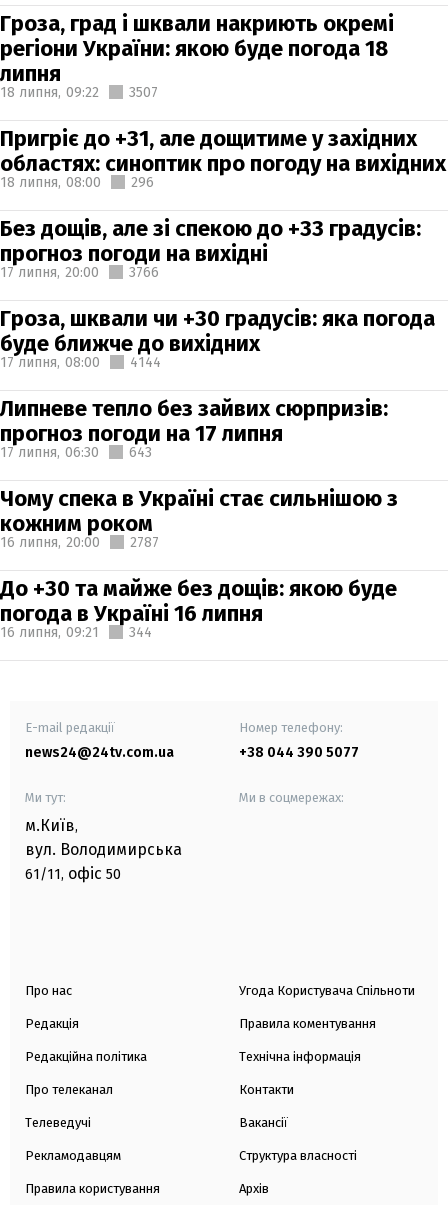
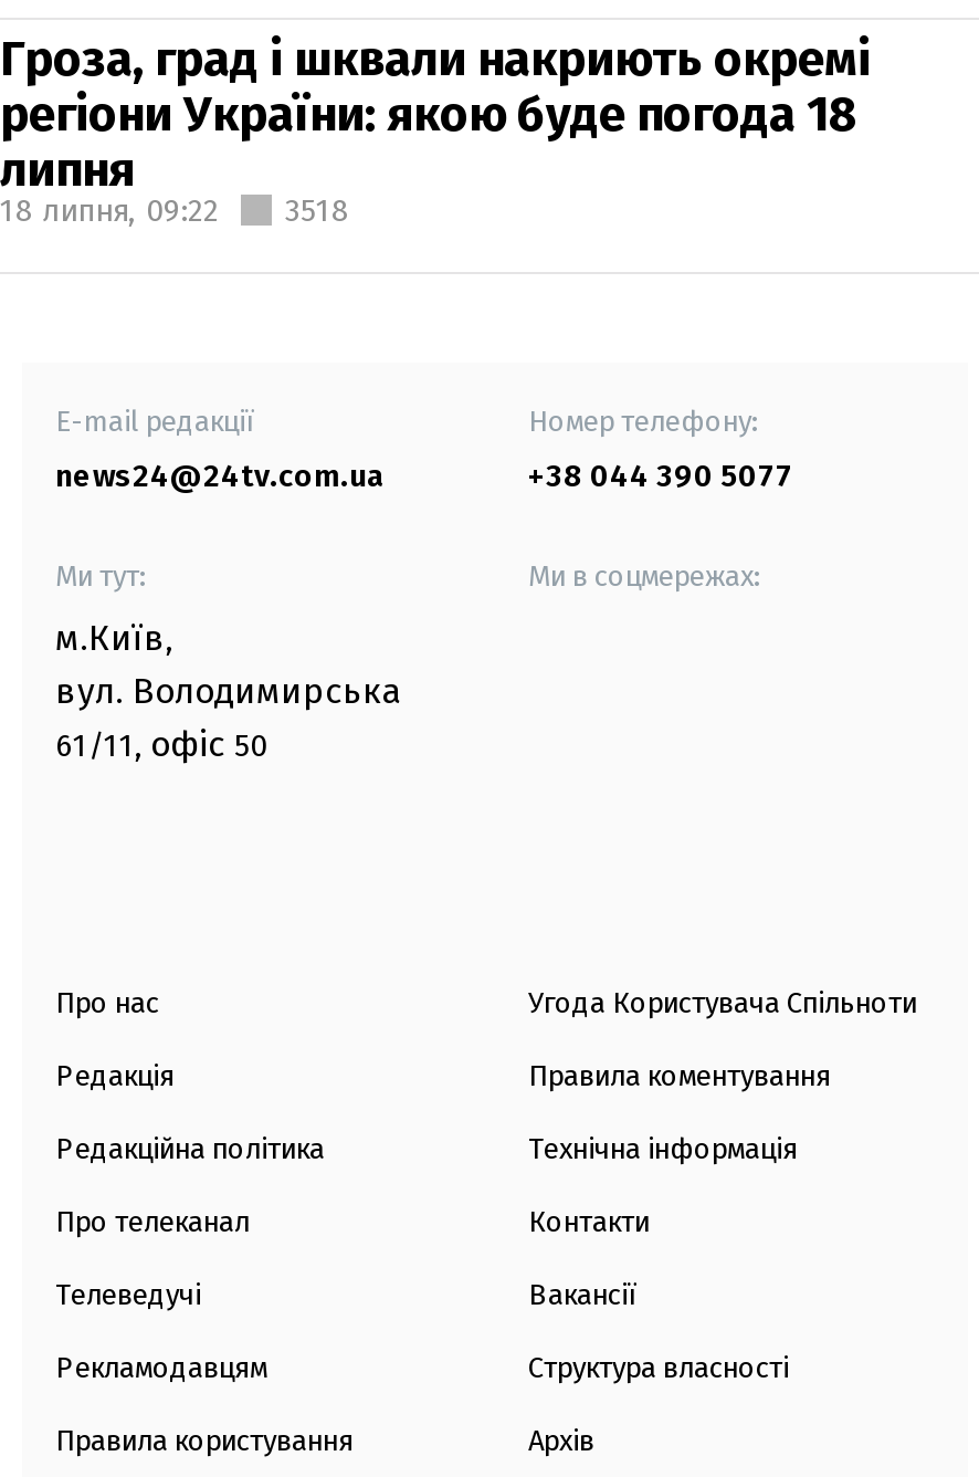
- 3507
- Пригріє до +31, але дощитиме у західних
- областях: синоптик про погоду на вихідних
- 18 липня, 08:00
- 296
- Без дощів, але зі спекою до +33 градусів:
- прогноз погоди на вихідні
- 17 липня, 20:00
- 3766
- Гроза, шквали чи +30 градусів: яка погода
- буде ближче до вихідних
- 17 липня, 08:00
- 4144
- Липневе тепло без зайвих сюрпризів:
- прогноз погоди на 17 липня
- 17 липня, 06:30
- 643
- Чому спека в Україні стає сильнішою з
- кожним роком
- 16 липня, 20:00
- 2787
- До +30 та майже без дощів: якою буде
- погода в Україні 16 липня
- 16 липня, 09:21
- 344
+ 3518
